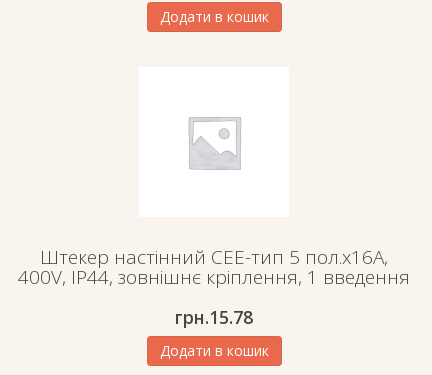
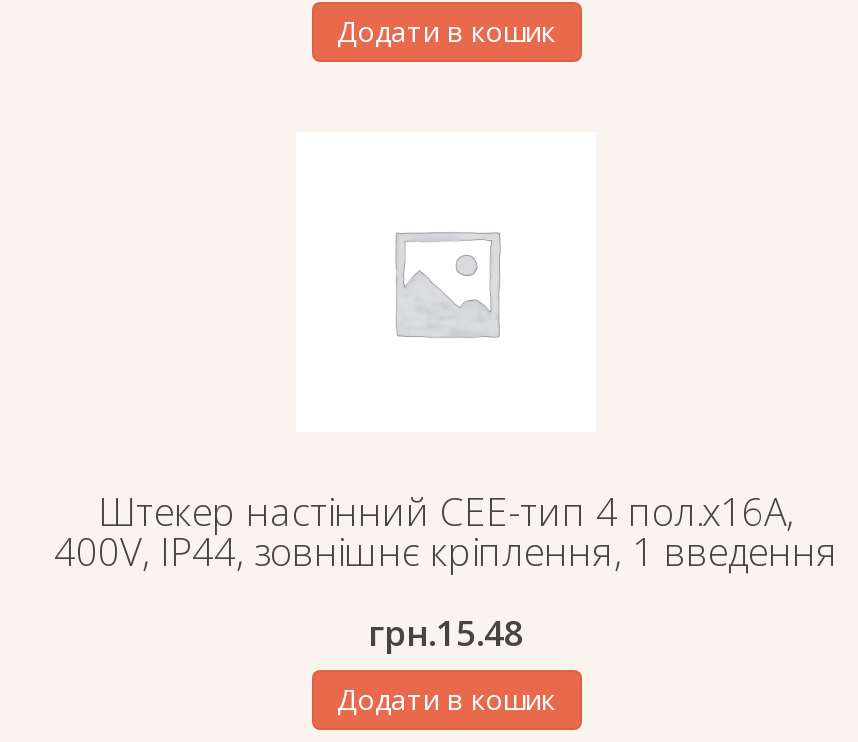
- Штекер настінний СЕЕ-тип 5 пол.х16А,
+ Штекер настінний СЕЕ-тип 4 пол.х16А,

- грн.15.78
+ грн.15.48
